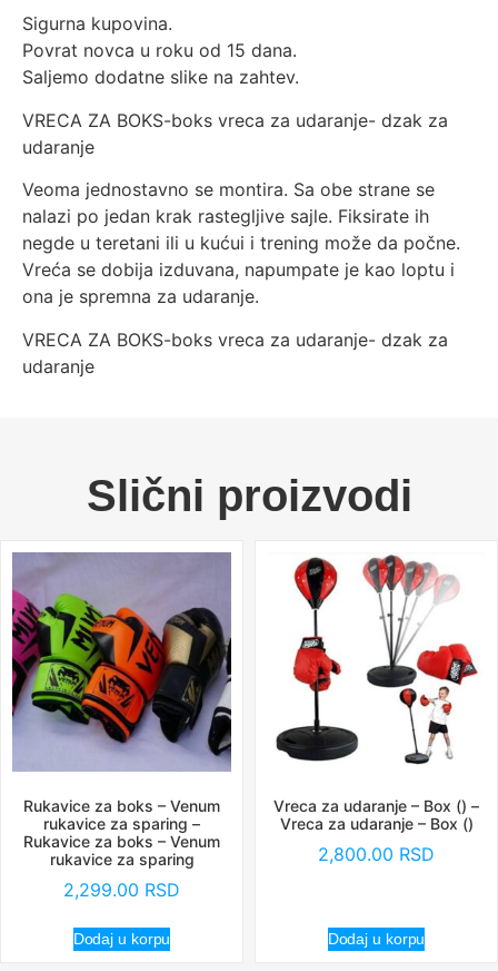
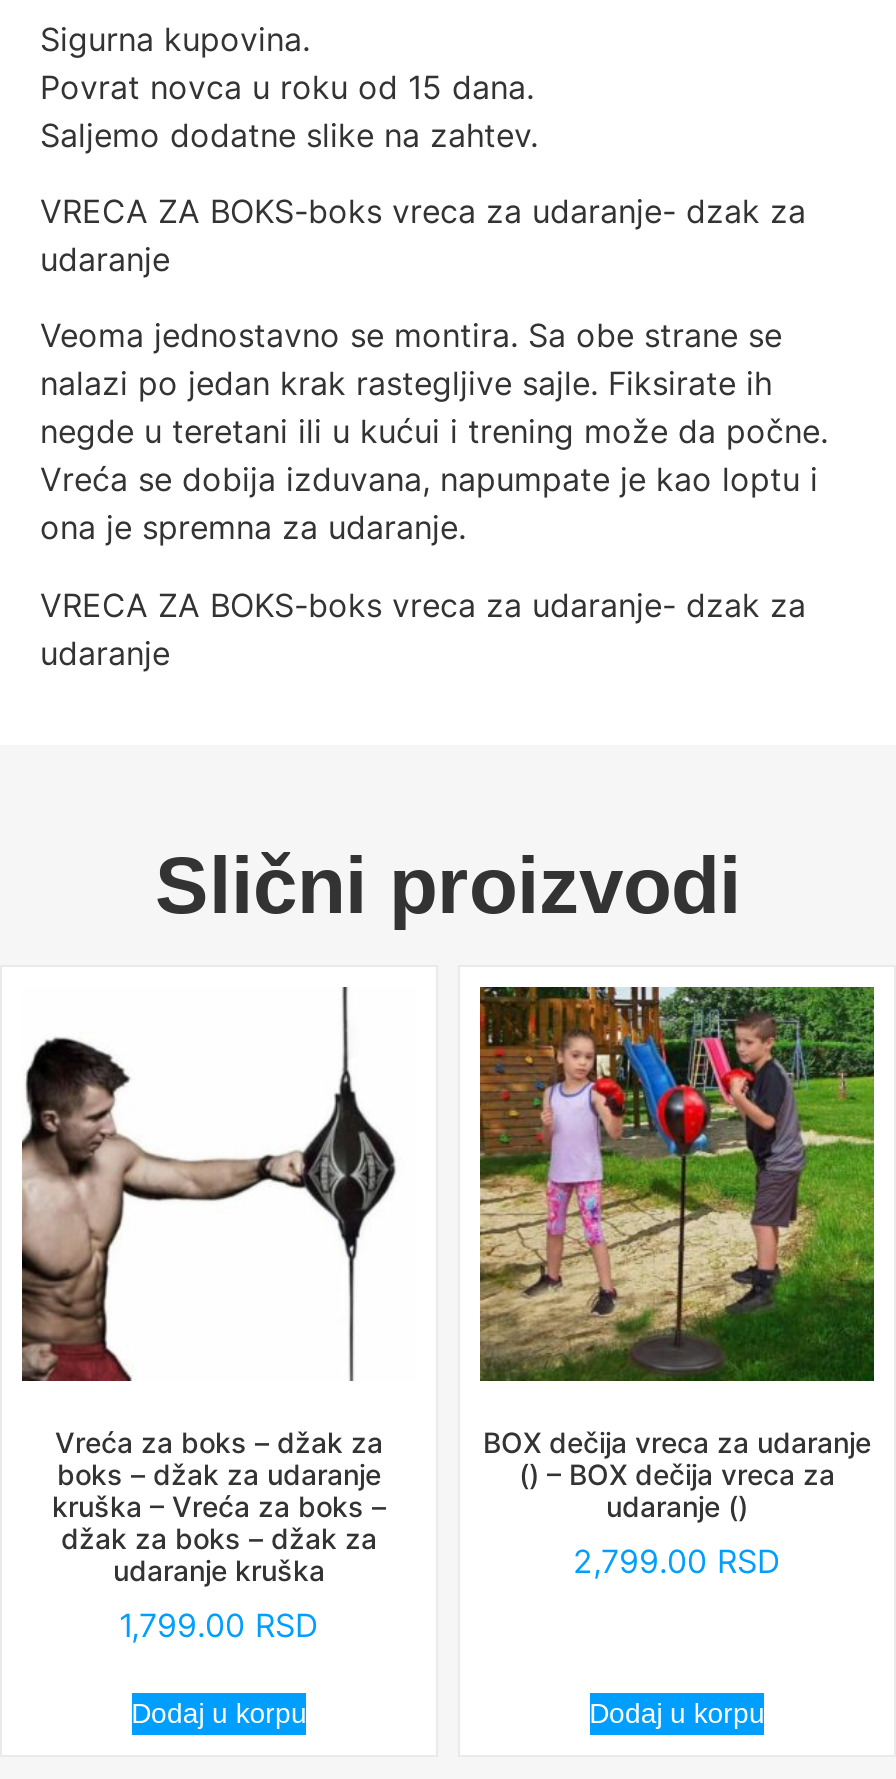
- [image]
- Rukavice za boks – Venum
- rukavice za sparing –
- Rukavice za boks – Venum
- rukavice za sparing
- 2,299.00 RSD
+ [image]
+ Vreća za boks – džak za
+ boks – džak za udaranje
+ kruška – Vreća za boks –
+ džak za boks – džak za
+ udaranje kruška
+ 1,799.00 RSD

- [image]
- Vreca za udaranje – Box () –
- Vreca za udaranje – Box ()
- 2,800.00 RSD
+ [image]
+ BOX dečija vreca za udaranje
+ () – BOX dečija vreca za
+ udaranje ()
+ 2,799.00 RSD
